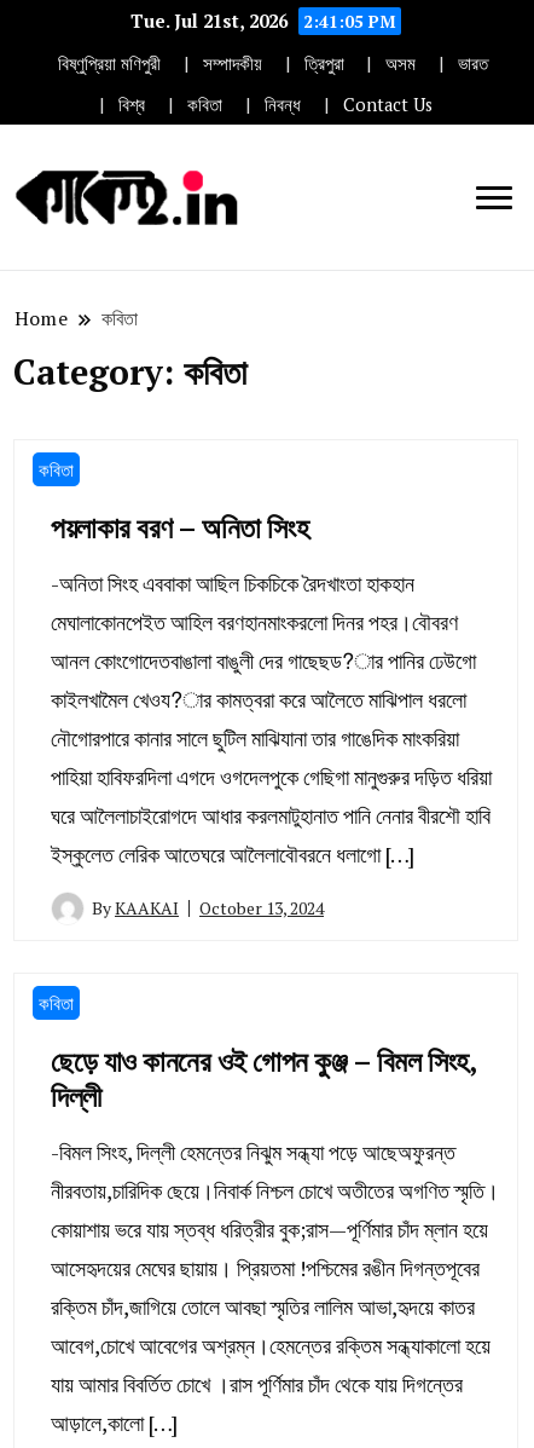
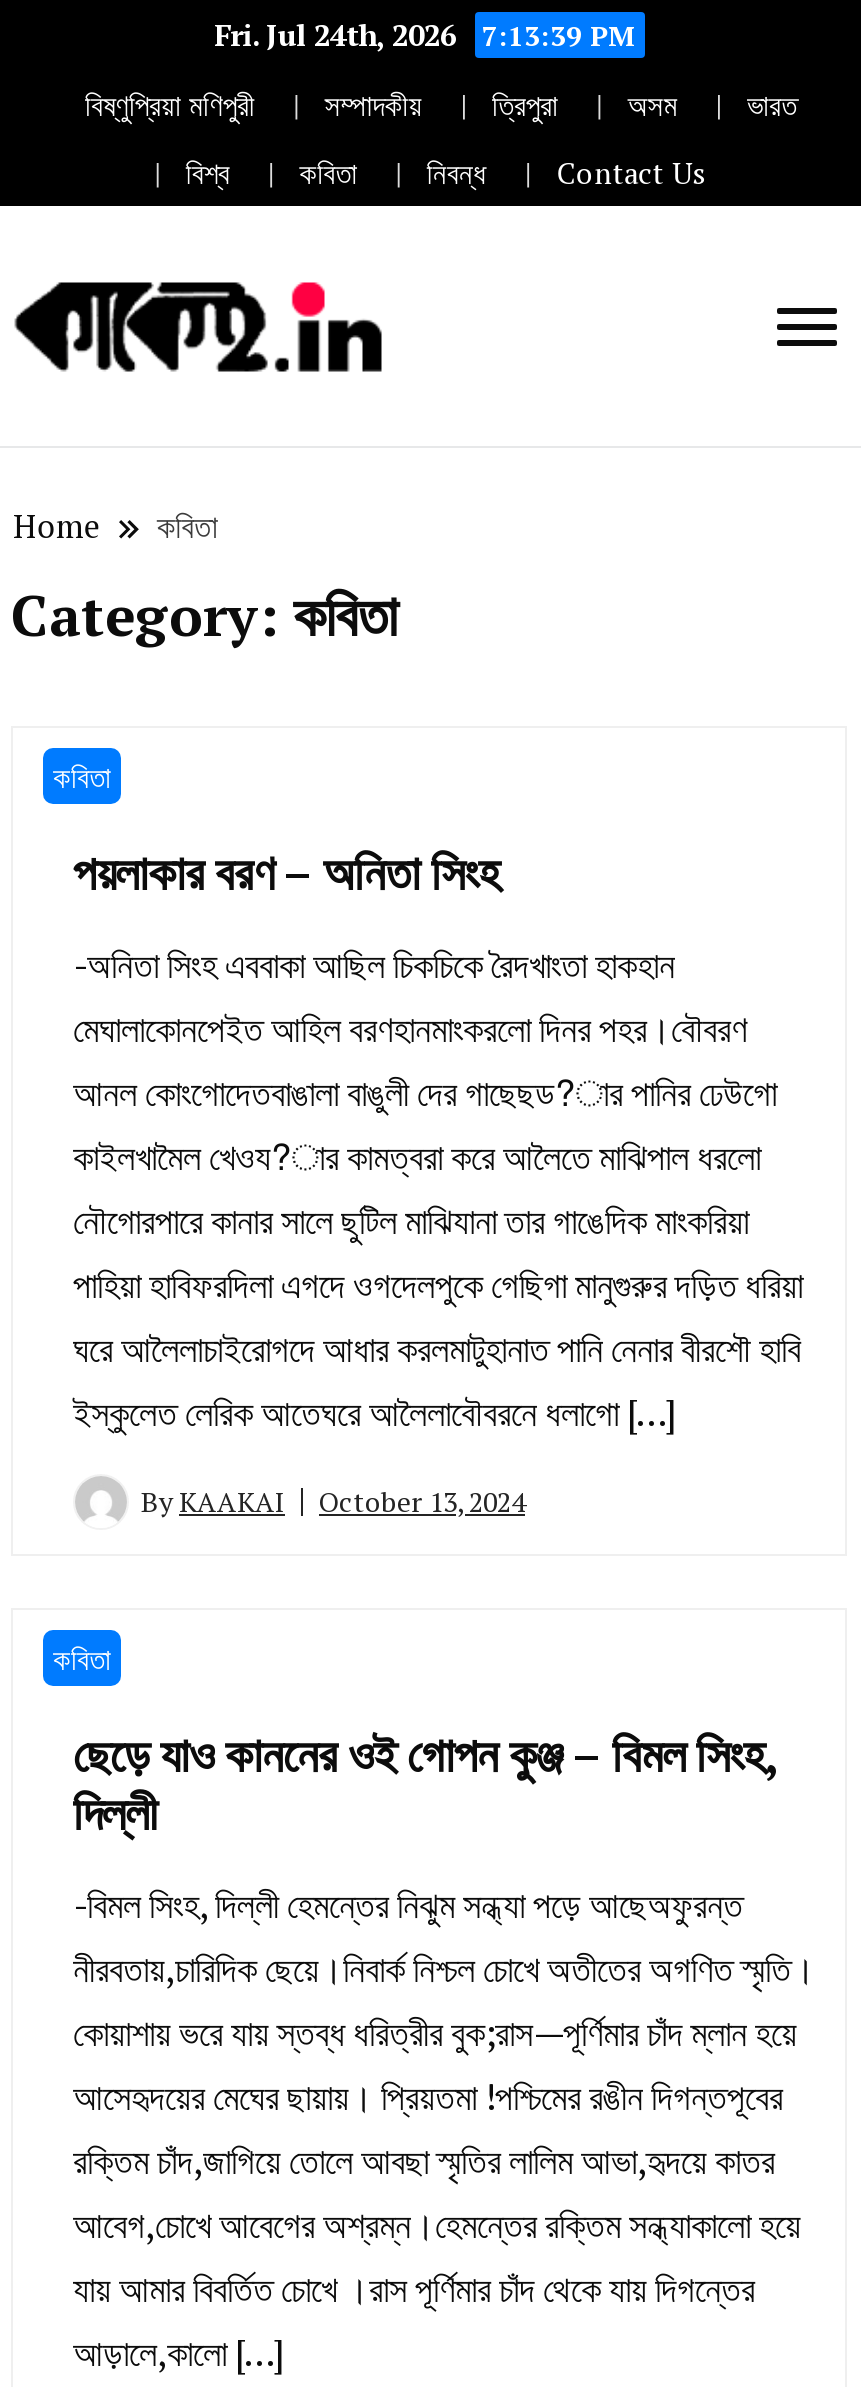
- Tue. Jul 21st, 2026 2:41:05 PM
+ Fri. Jul 24th, 2026 7:13:39 PM
